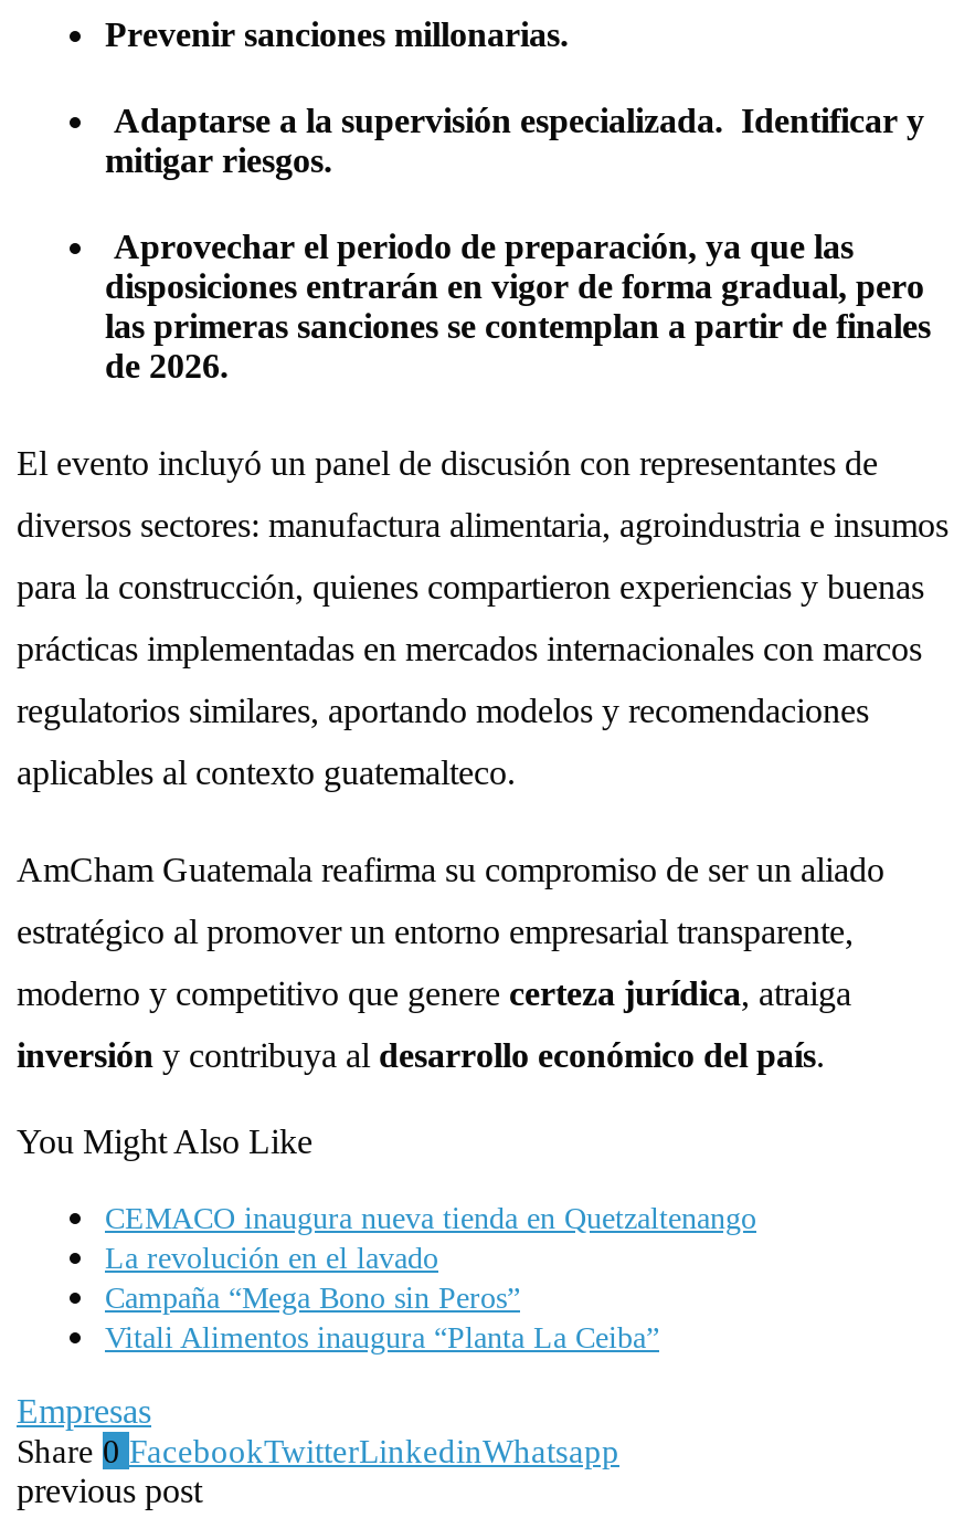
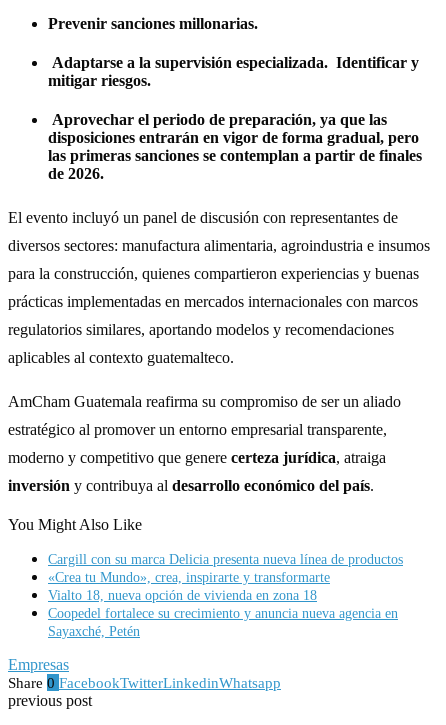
- CEMACO inaugura nueva tienda en Quetzaltenango
- La revolución en el lavado
- Campaña “Mega Bono sin Peros”
- Vitali Alimentos inaugura “Planta La Ceiba”
+ Cargill con su marca Delicia presenta nueva línea de productos
+ «Crea tu Mundo», crea, inspirarte y transformarte
+ Vialto 18, nueva opción de vivienda en zona 18
+ Coopedel fortalece su crecimiento y anuncia nueva agencia en
+ Sayaxché, Petén
